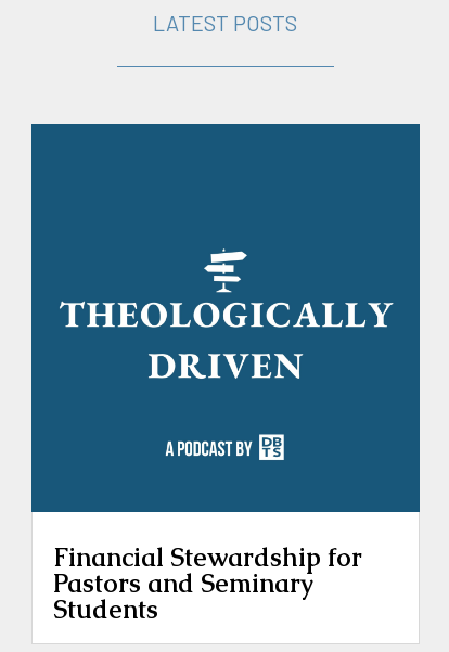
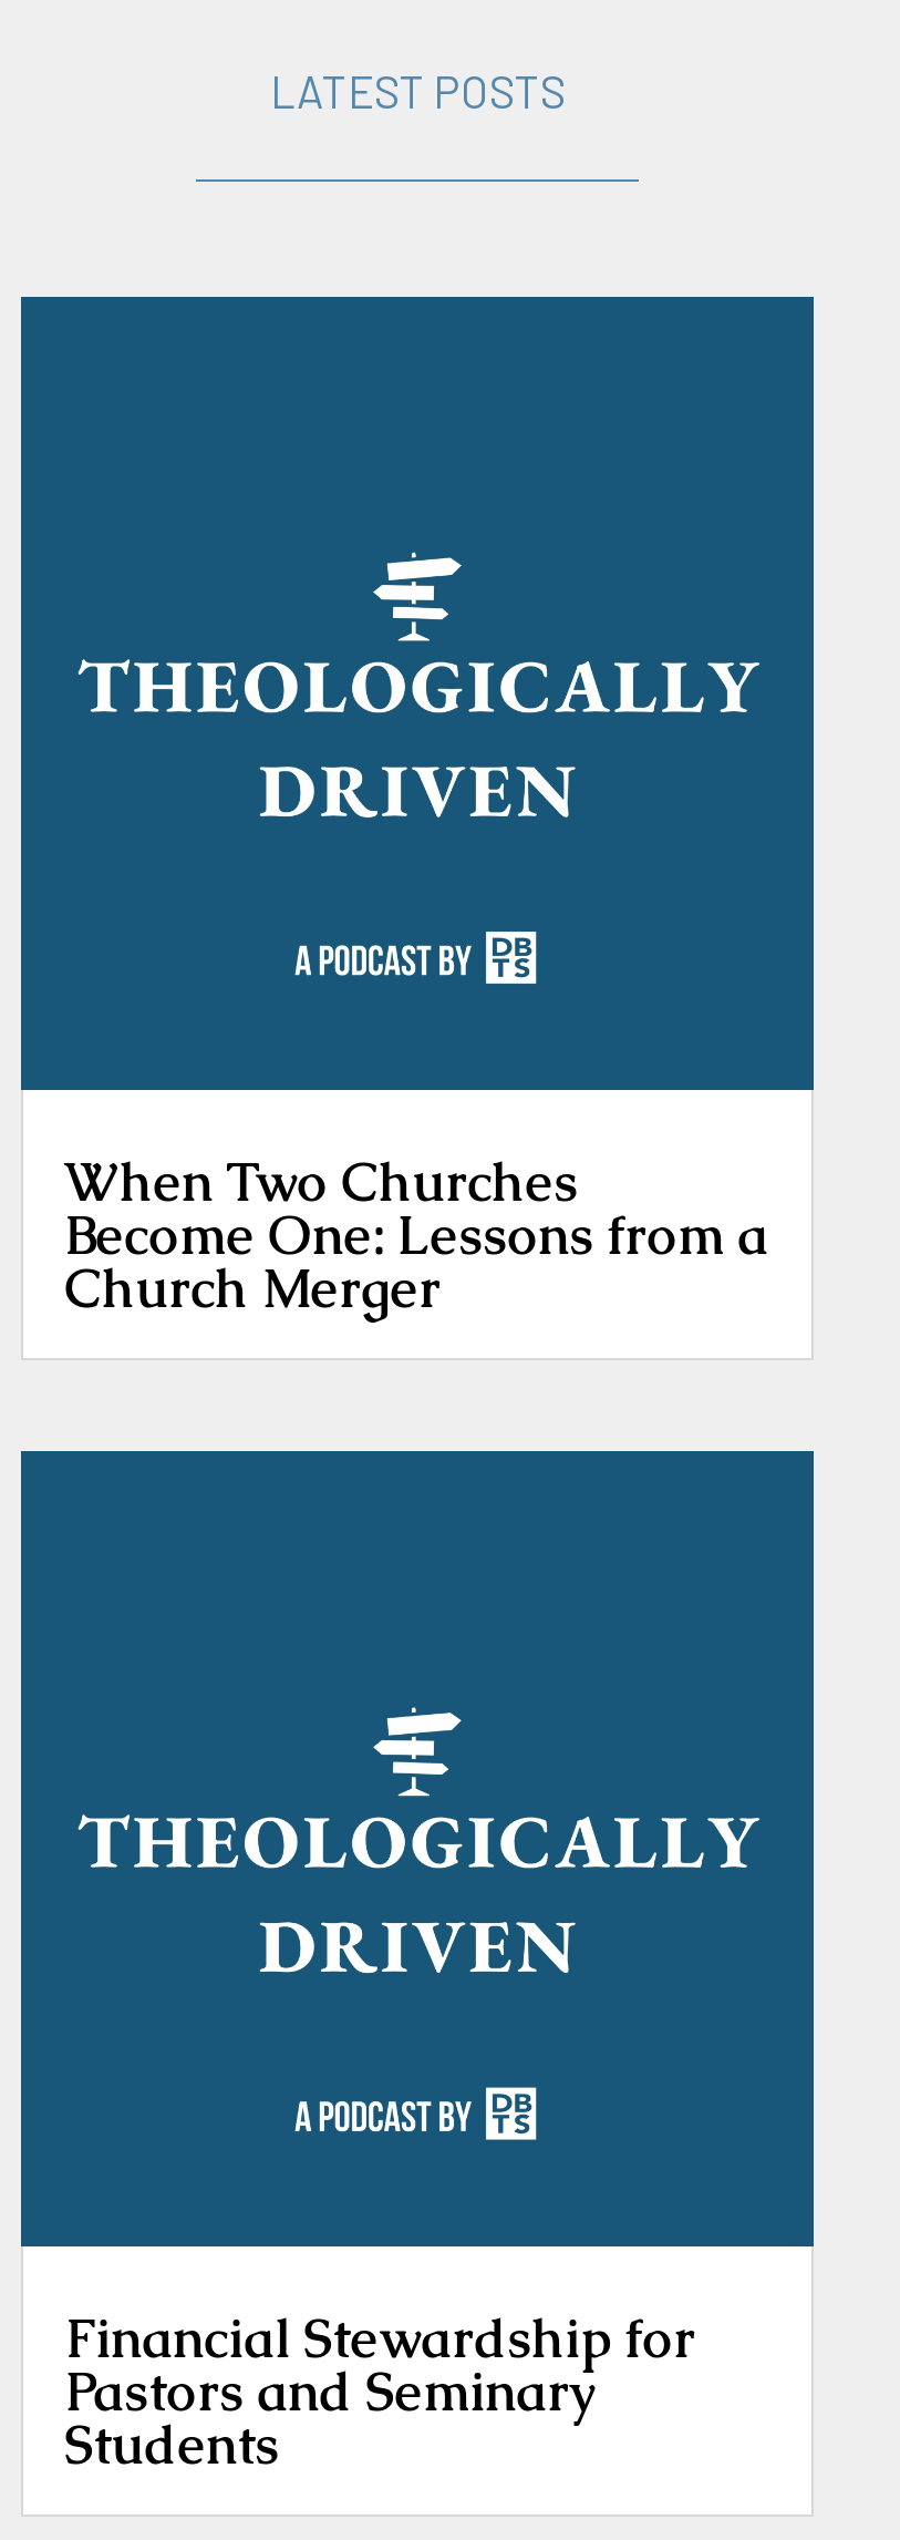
+ When Two Churches
+ Become One: Lessons from a
+ Church Merger
